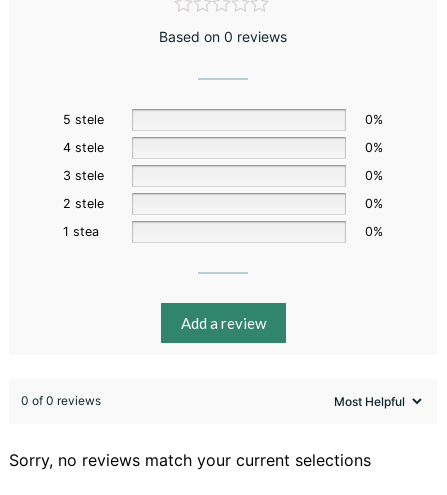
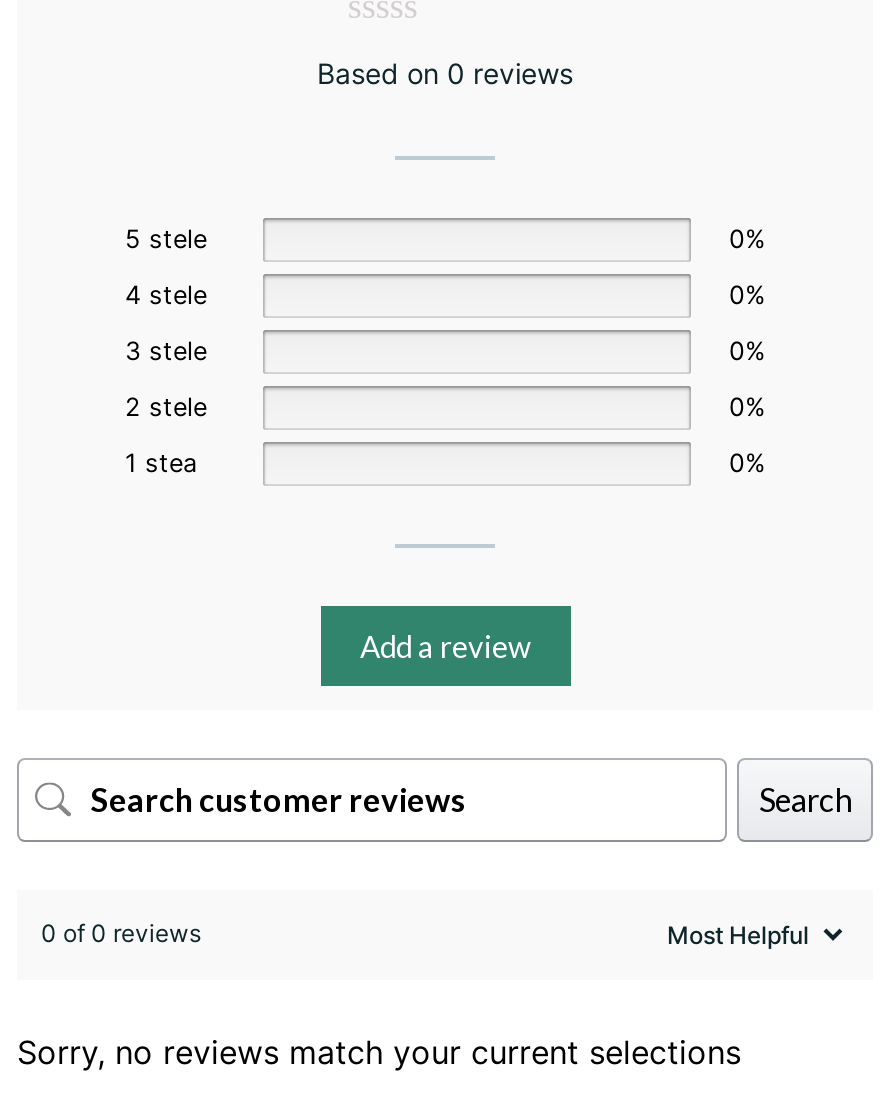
+ Search
